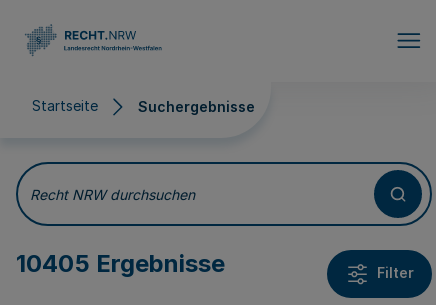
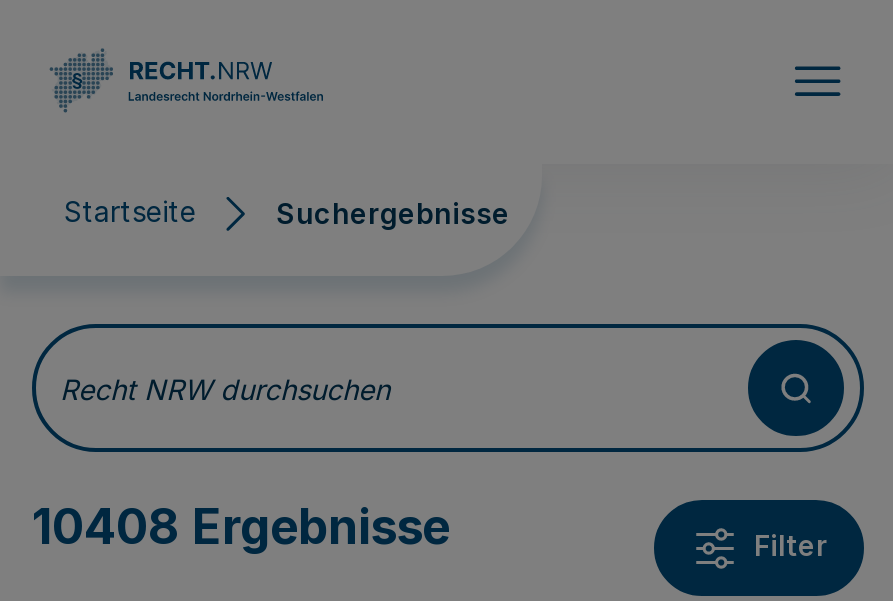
- 10405 Ergebnisse
+ 10408 Ergebnisse
